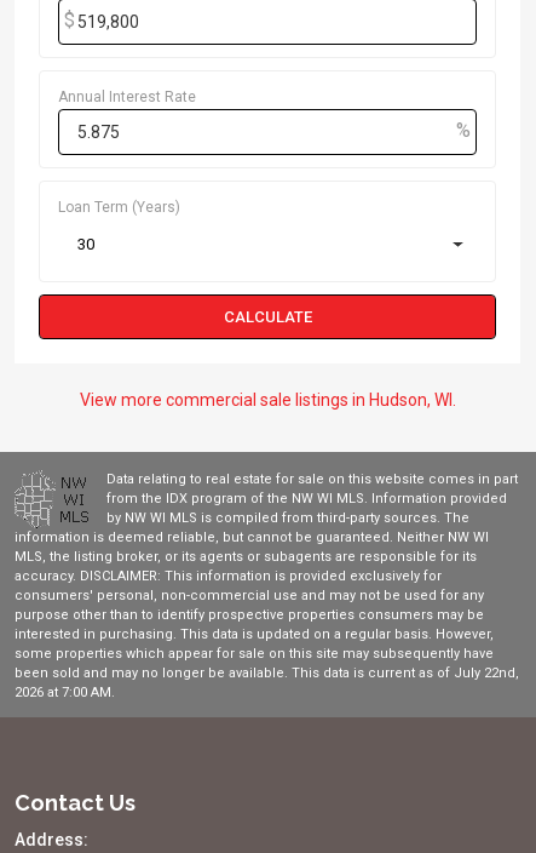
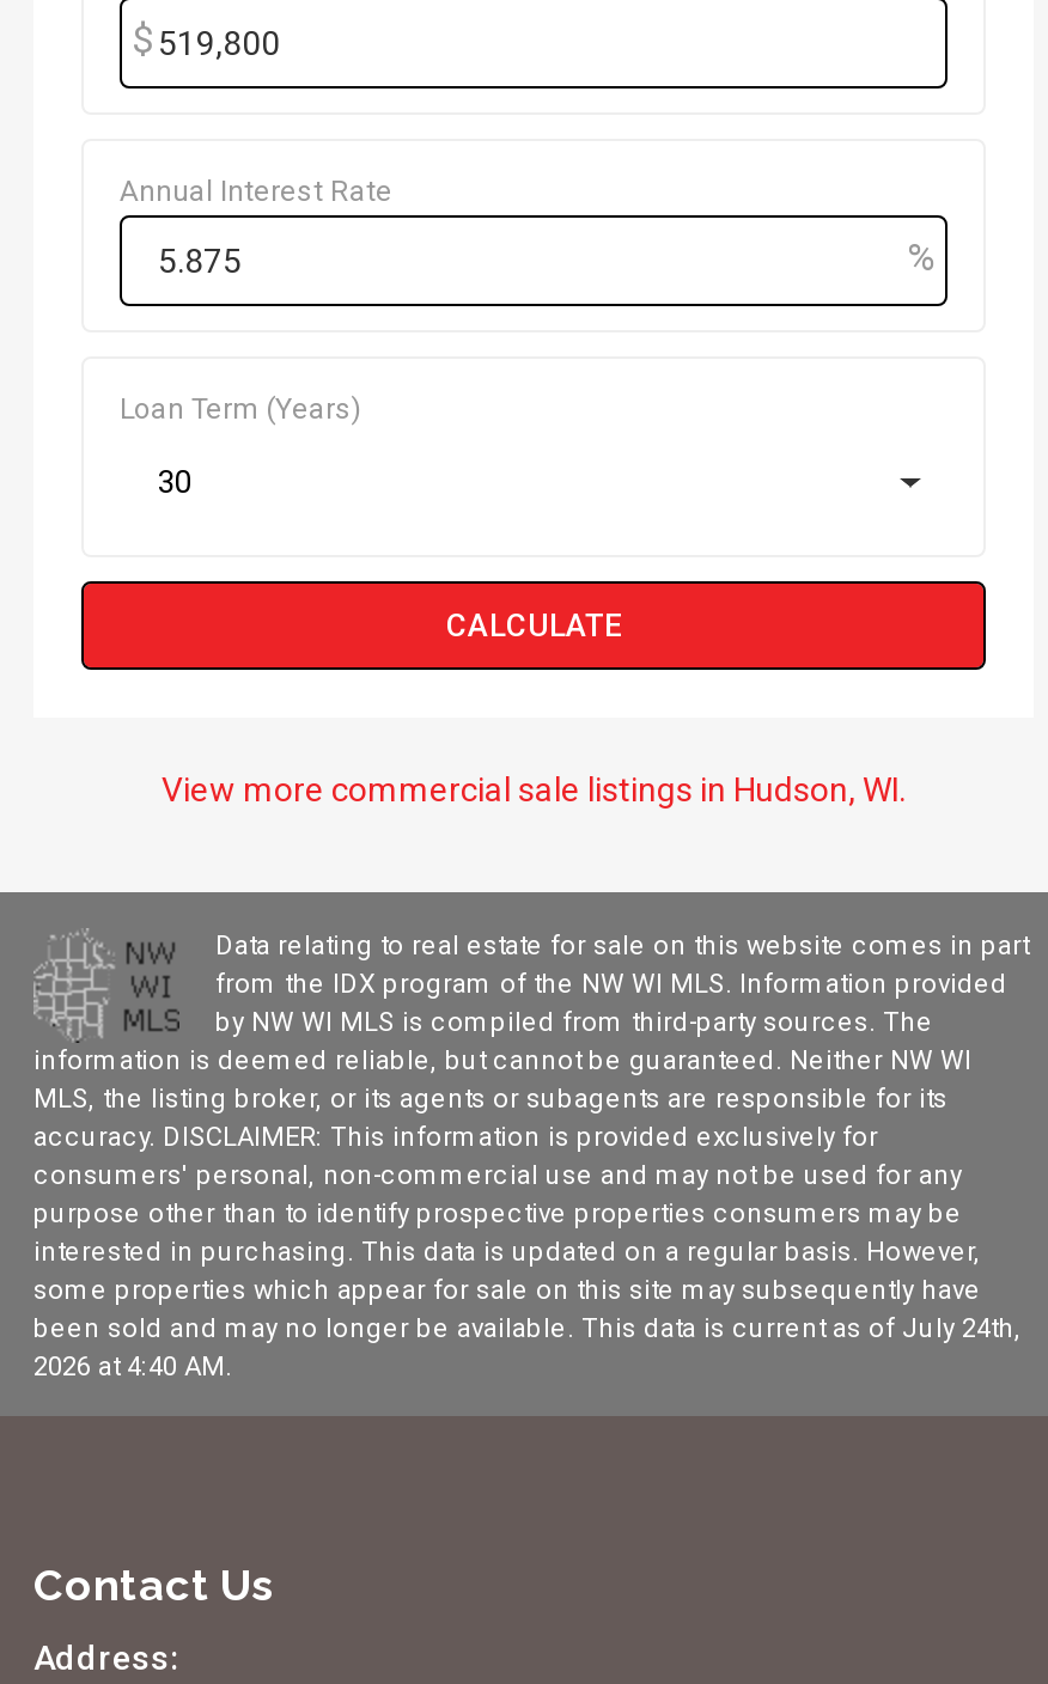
- been sold and may no longer be available. This data is current as of July 22nd,
+ been sold and may no longer be available. This data is current as of July 24th,

- 2026 at 7:00 AM.
+ 2026 at 4:40 AM.
